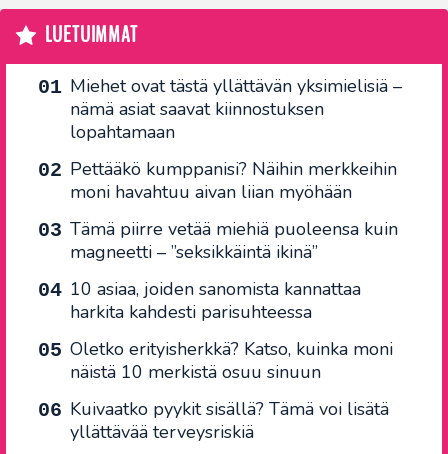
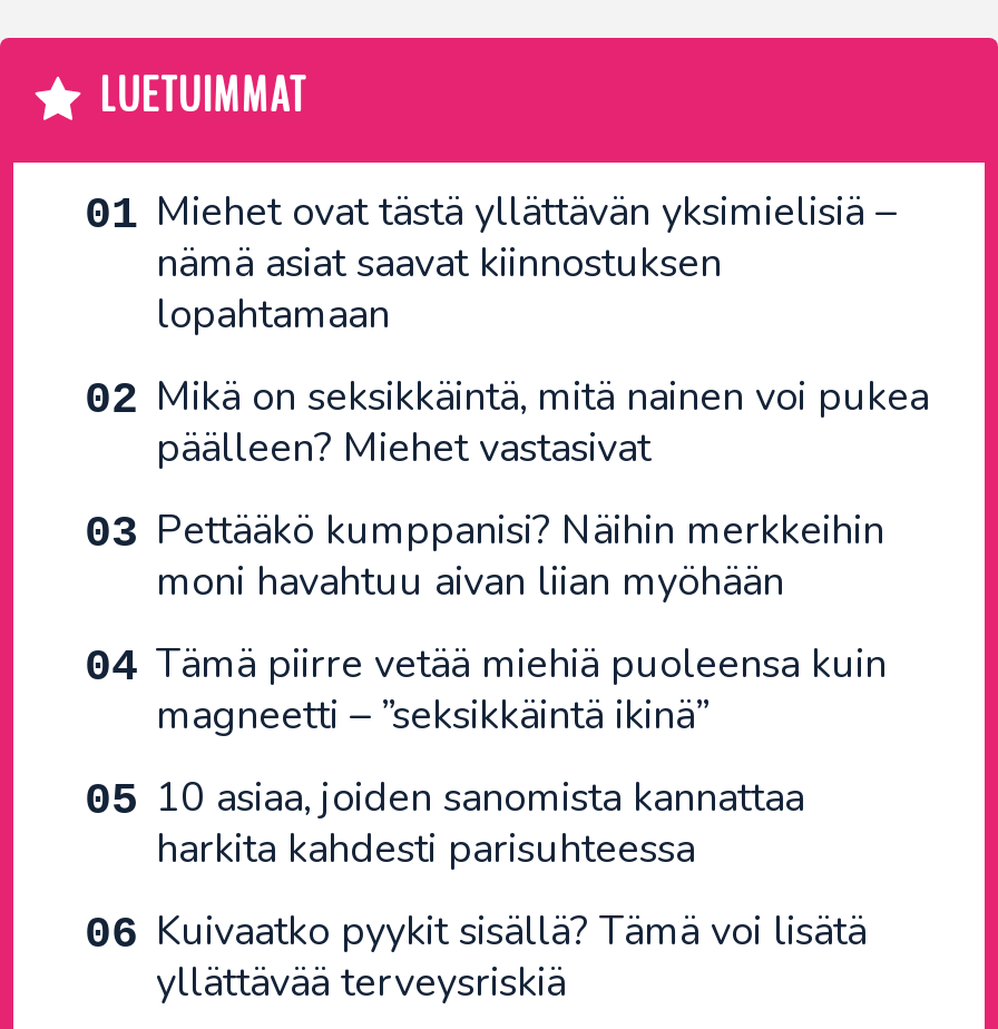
+ Mikä on seksikkäintä, mitä nainen voi pukea
+ päälleen? Miehet vastasivat

moved down: Pettääkö kumppanisi? Näihin merkkeihin | moni havahtuu aivan liian myöhään | Tämä piirre vetää miehiä puoleensa kuin | magneetti – ”seksikkäintä ikinä” | 10 asiaa, joiden sanomista kannattaa | harkita kahdesti parisuhteessa

- Oletko erityisherkkä? Katso, kuinka moni
- näistä 10 merkistä osuu sinuun
